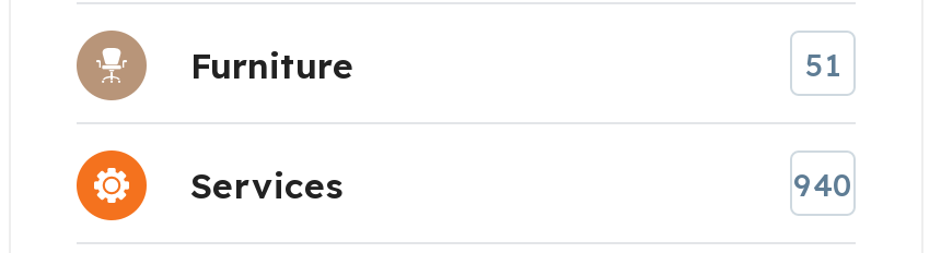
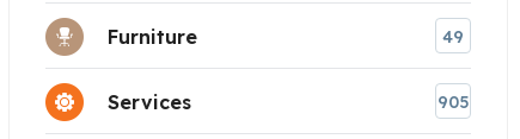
- 51
+ 49

- 940
+ 905
